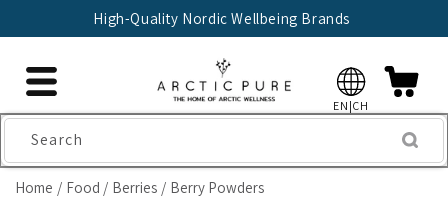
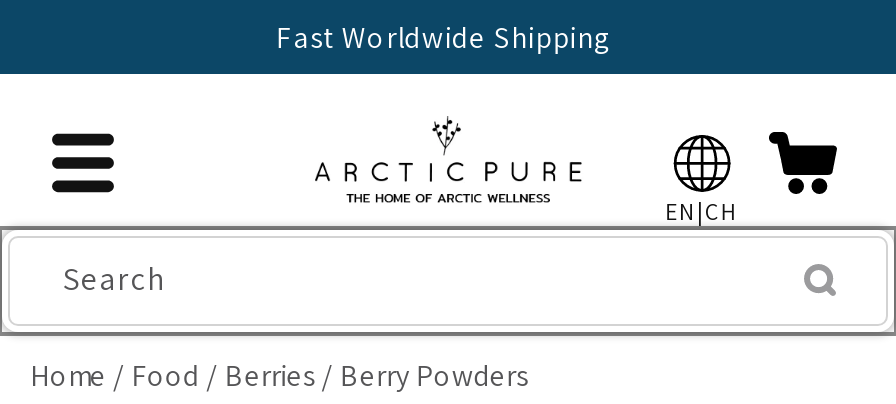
- High-Quality Nordic Wellbeing Brands
+ Fast Worldwide Shipping
